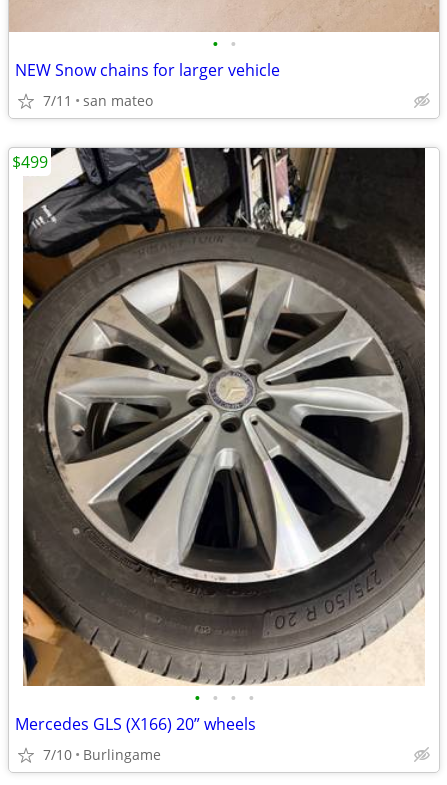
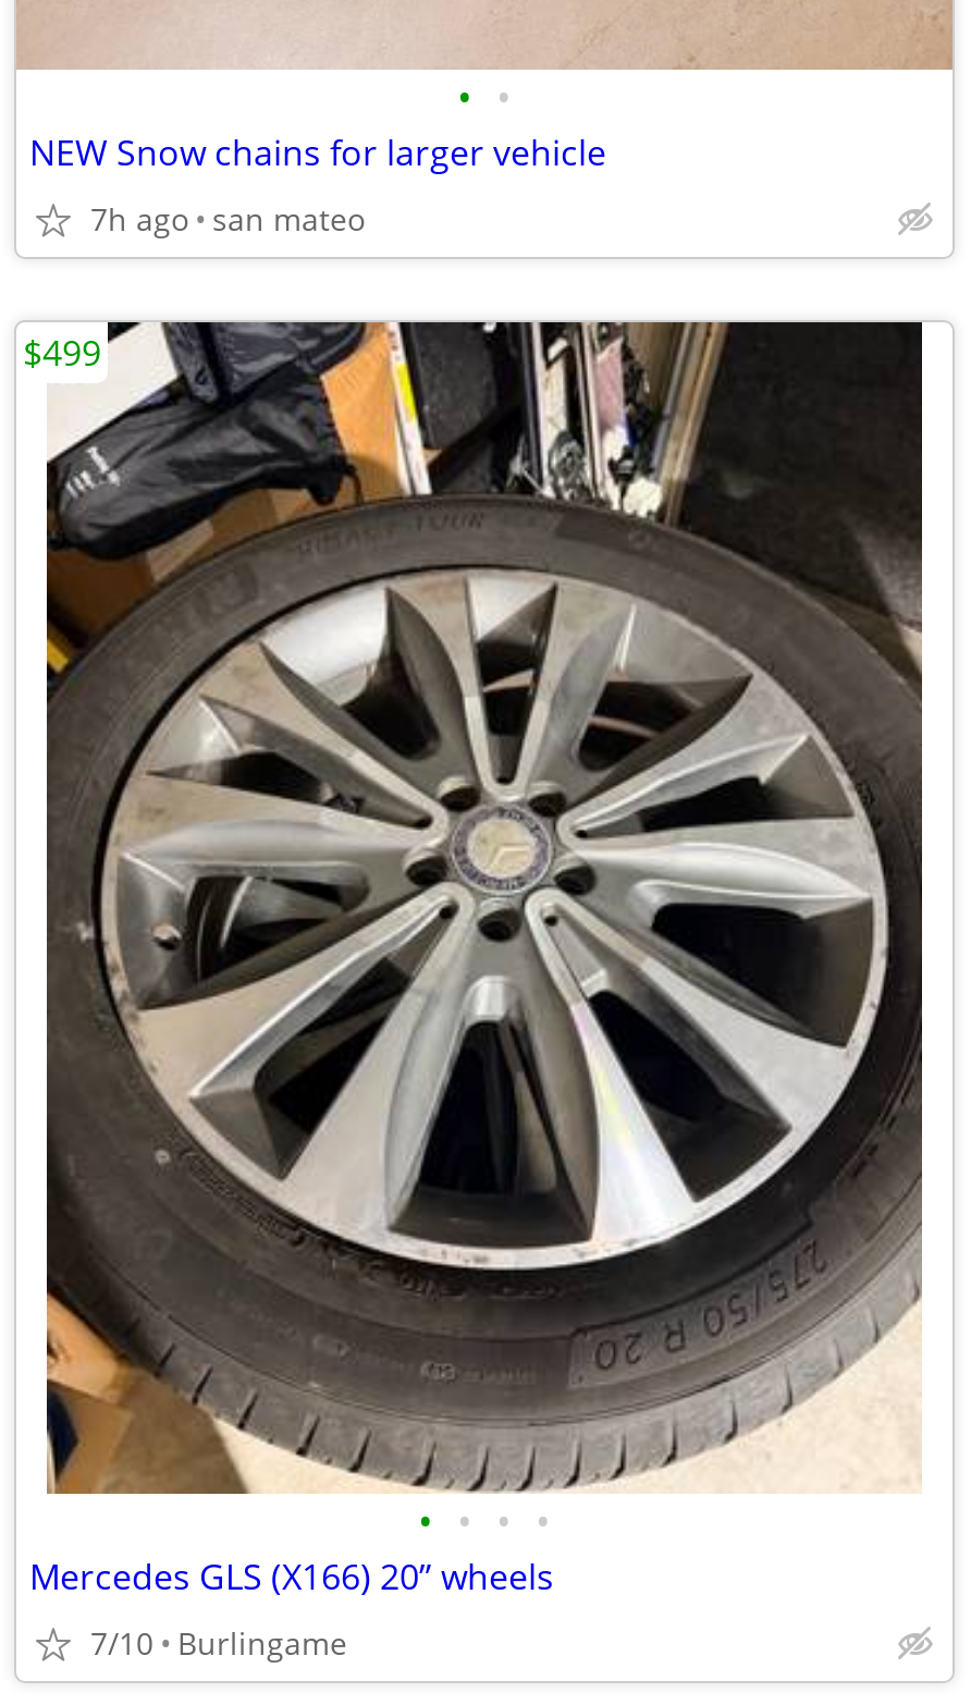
- 7/11 san mateo
+ 7h ago san mateo
